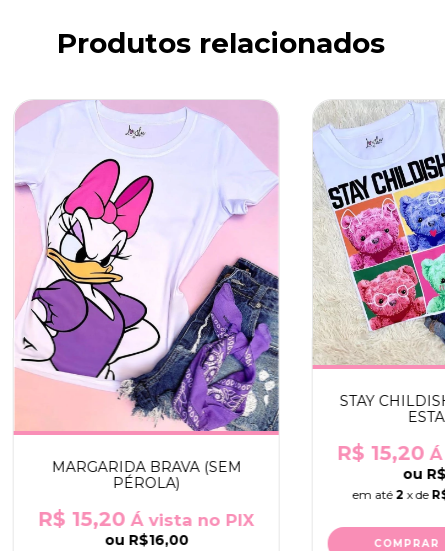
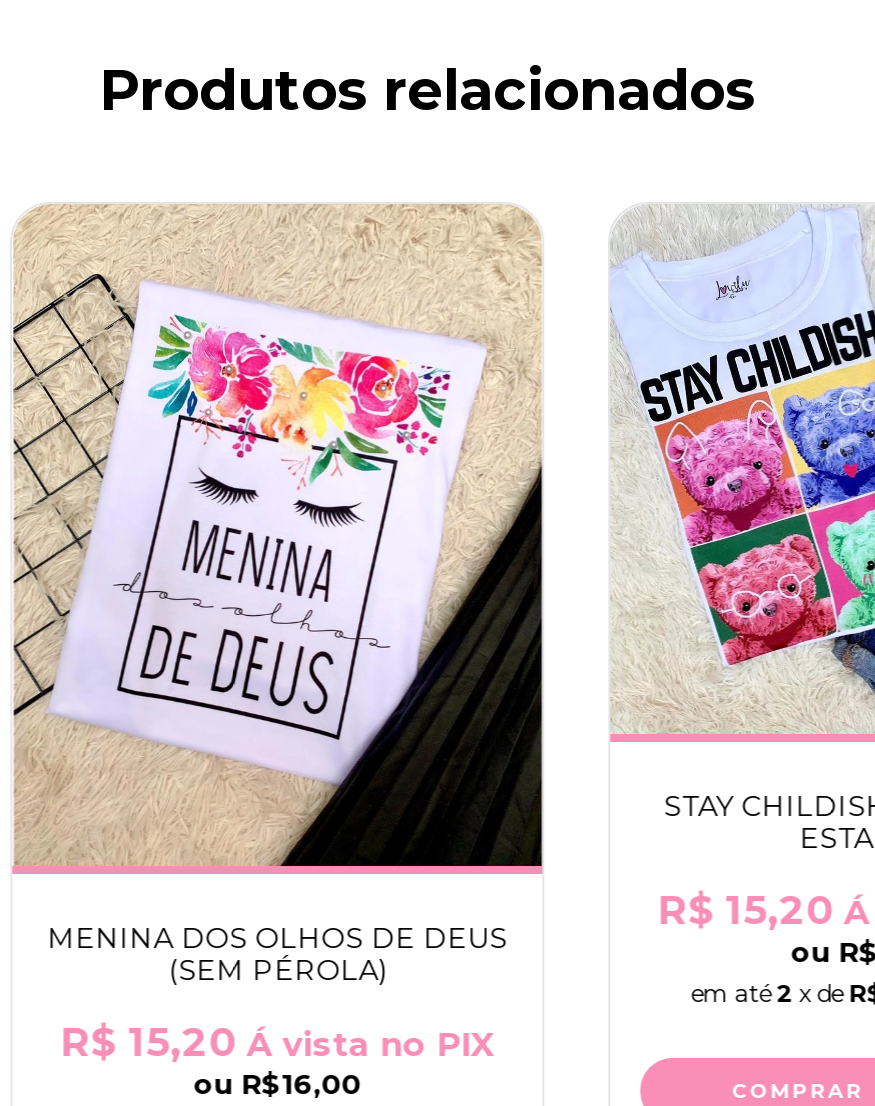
- [image]
- MARGARIDA BRAVA (SEM
- PÉROLA)
+ [image]
+ MENINA DOS OLHOS DE DEUS
+ (SEM PÉROLA)
